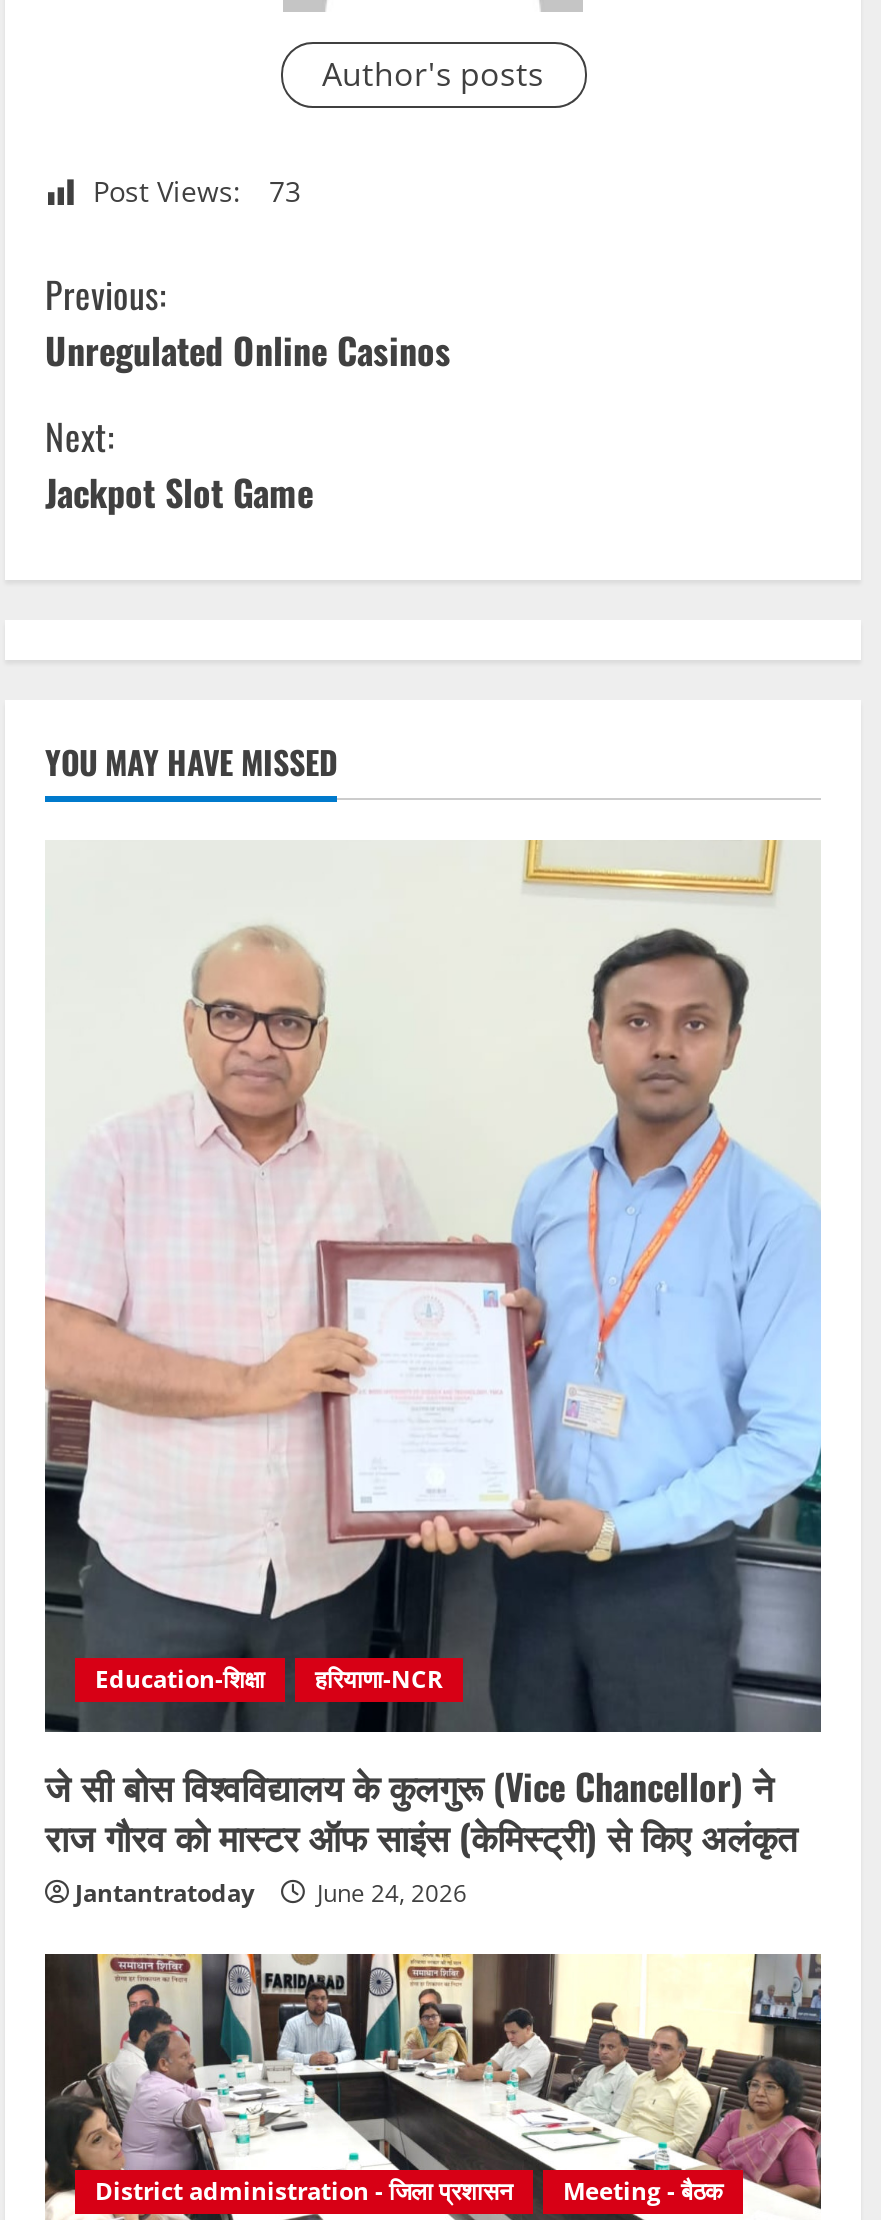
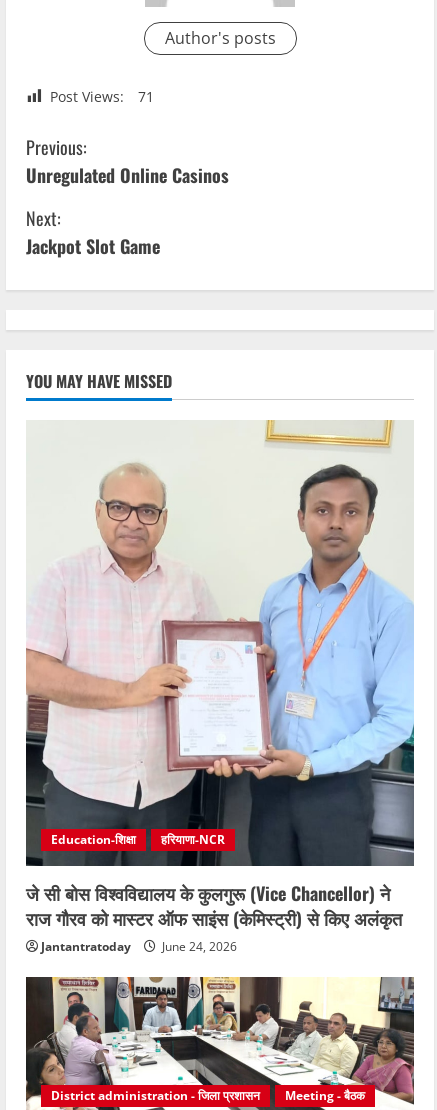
- Post Views: 73
+ Post Views: 71
